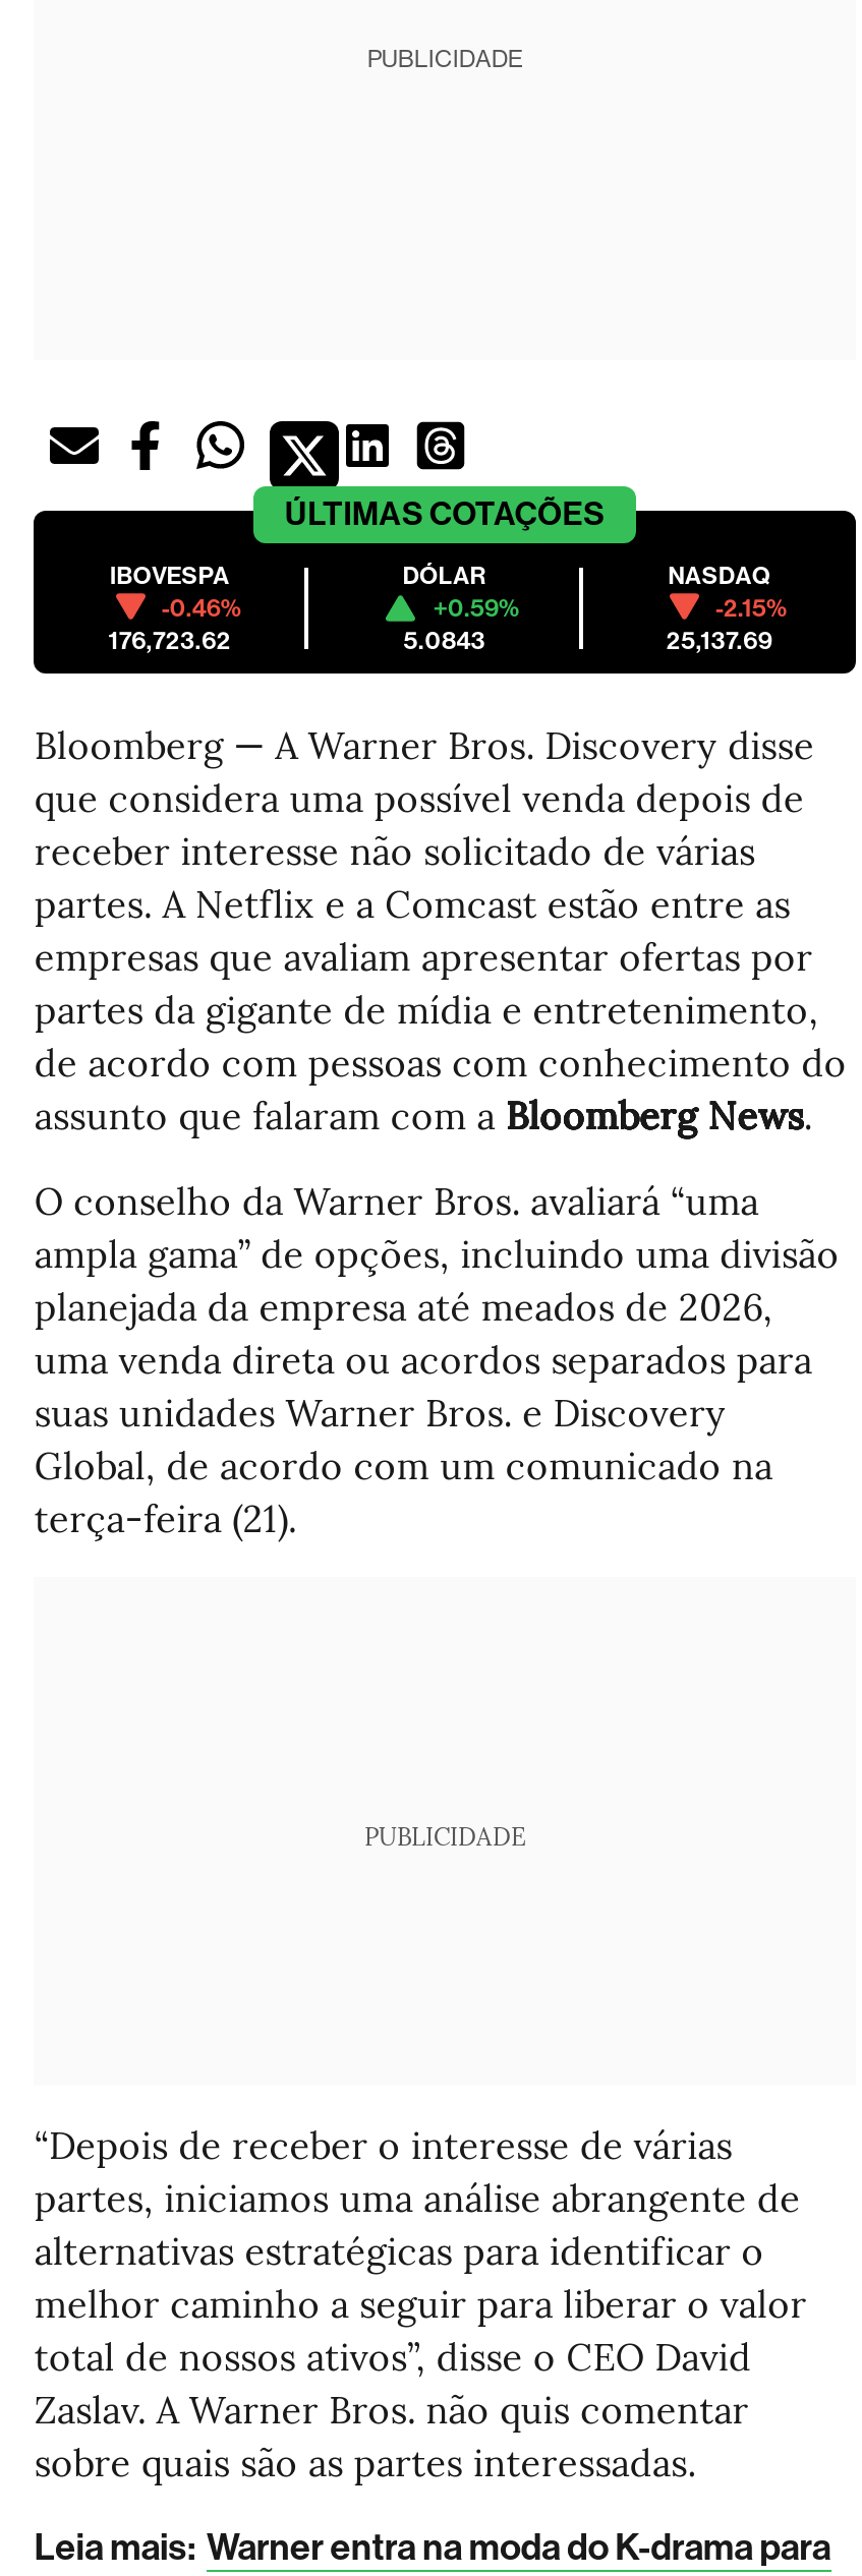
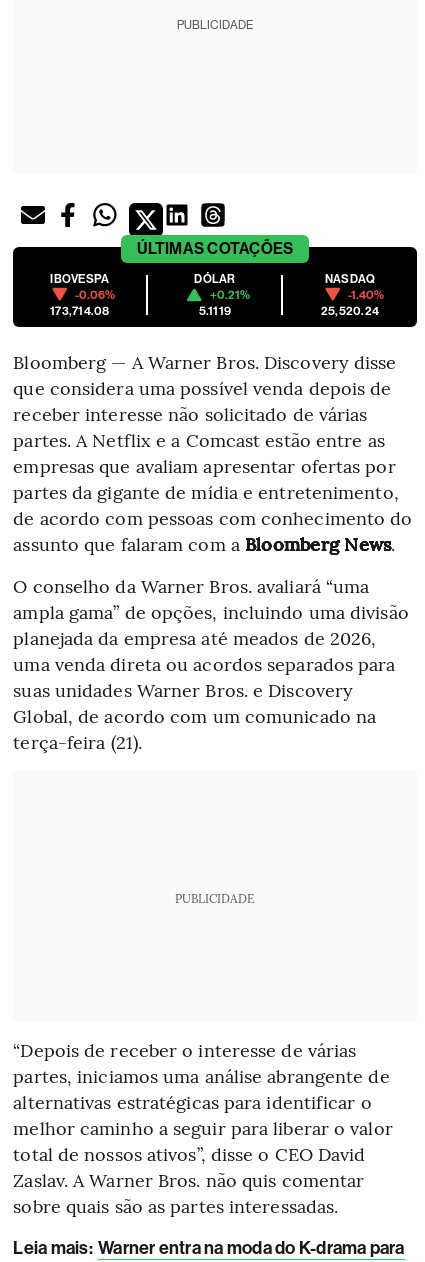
- -0.46%
+ -0.06%

- +0.59%
+ +0.21%

- -2.15%
+ -1.40%

- 176,723.62
+ 173,714.08

- 5.0843
+ 5.1119

- 25,137.69
+ 25,520.24
